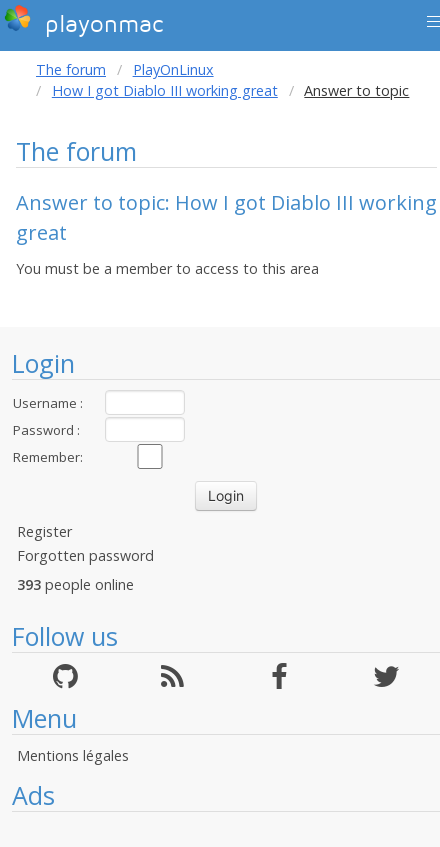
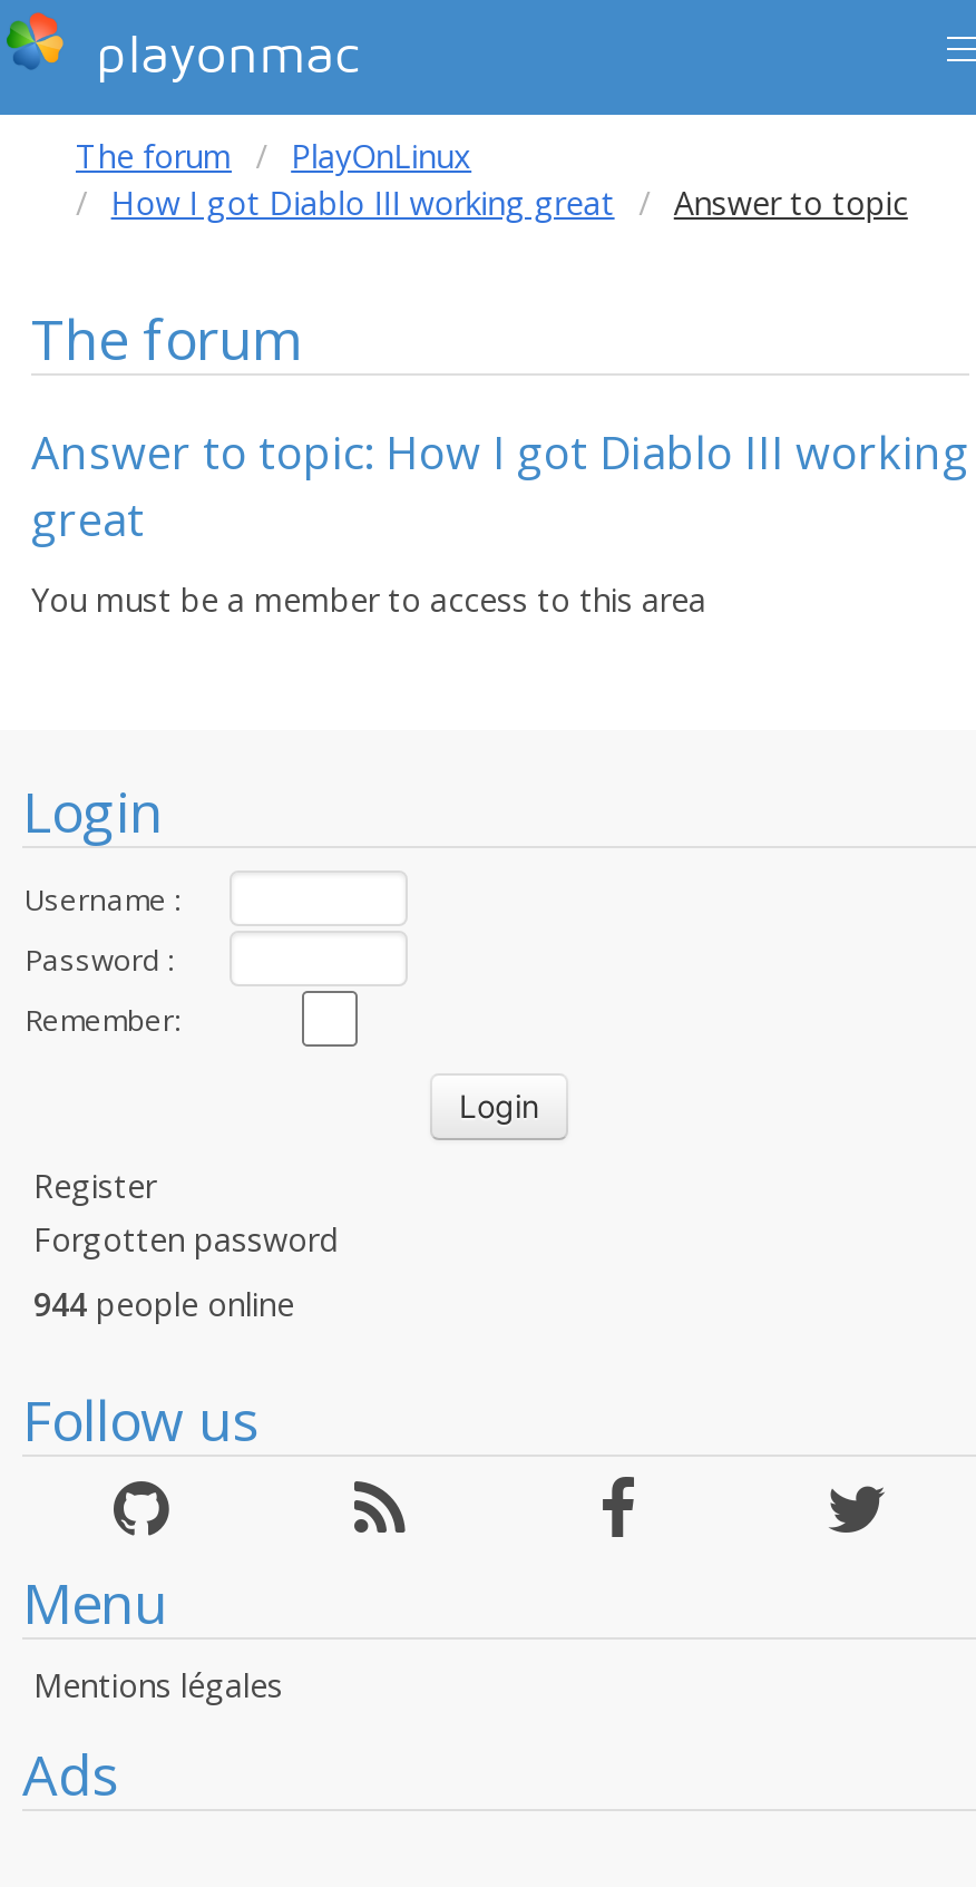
- 393 people online
+ 944 people online
